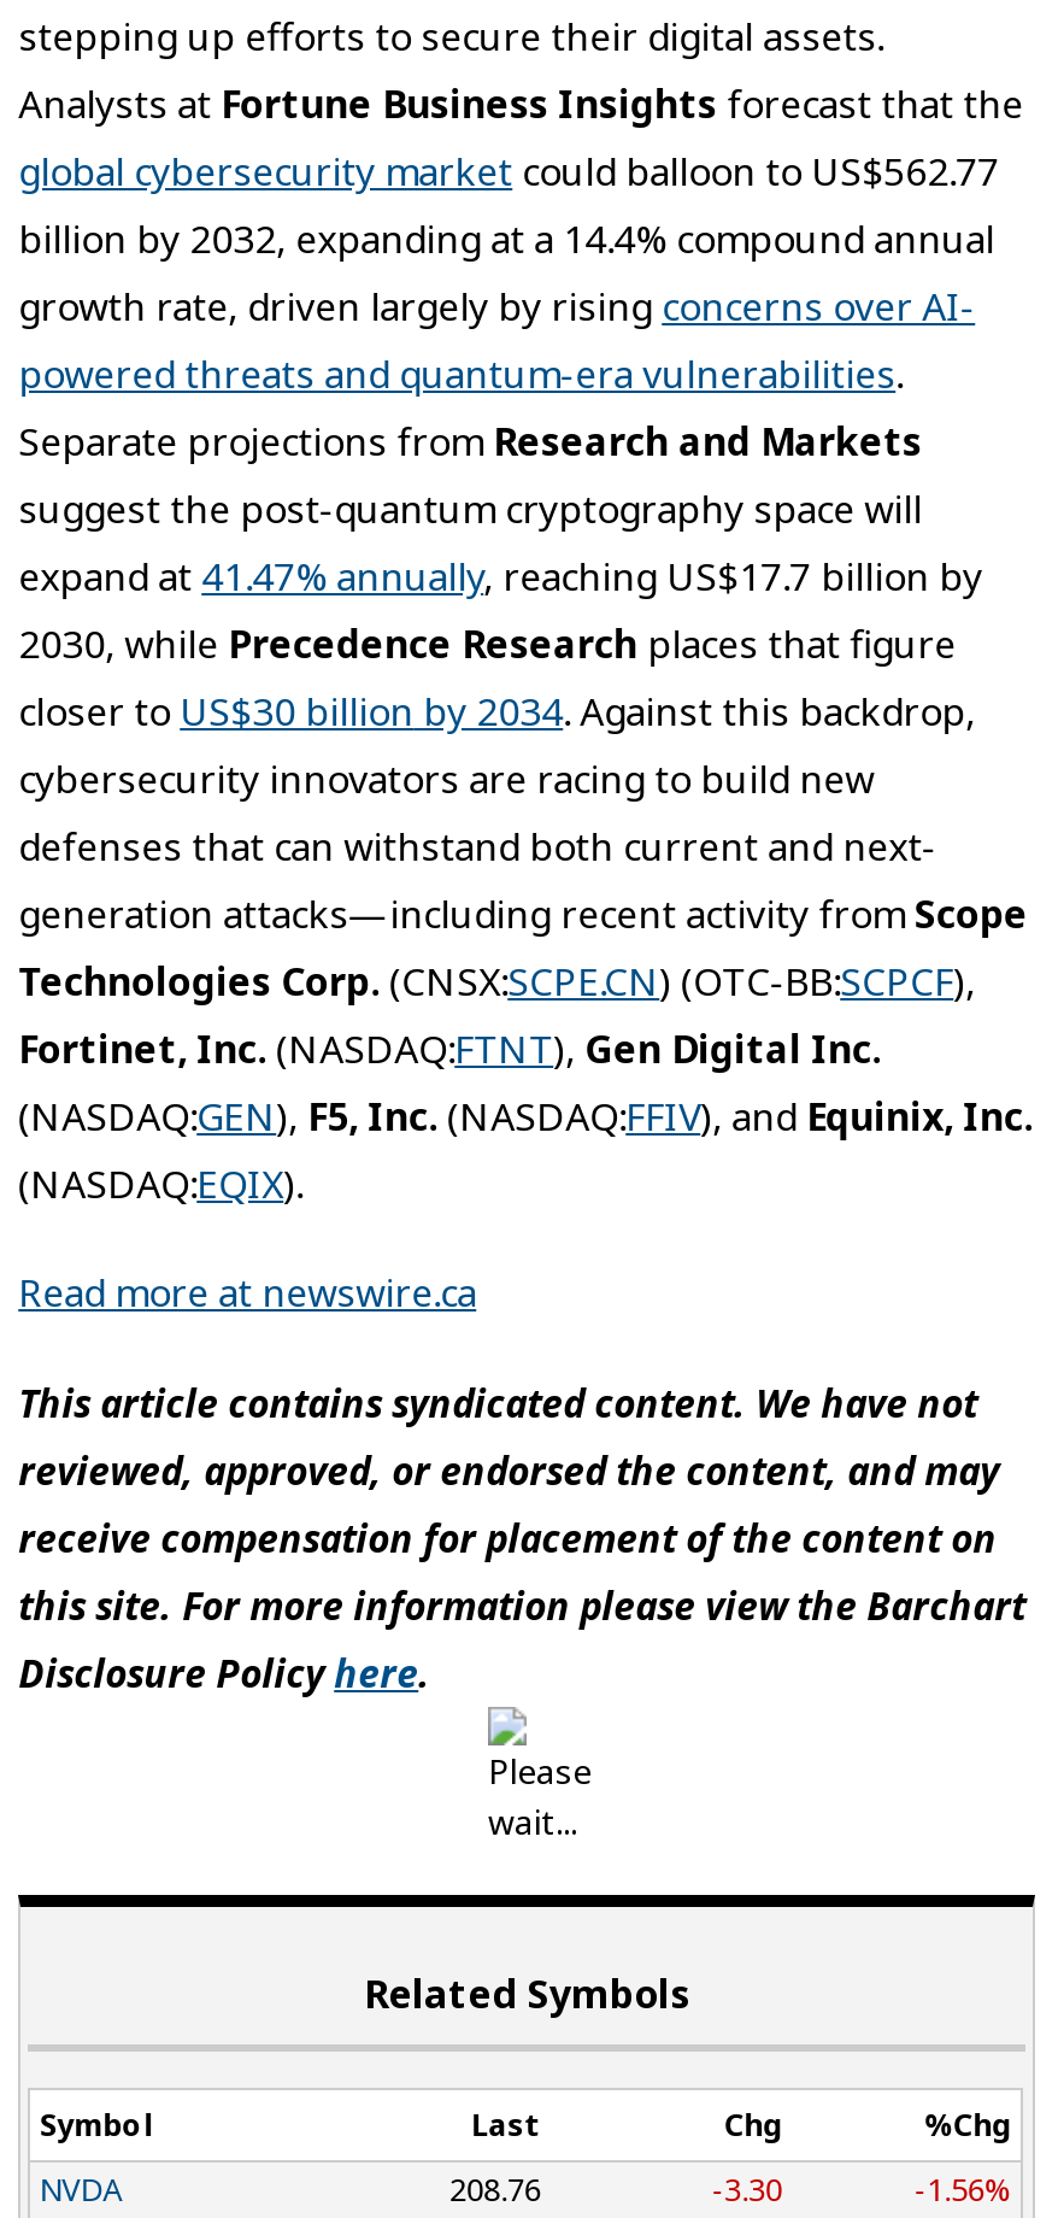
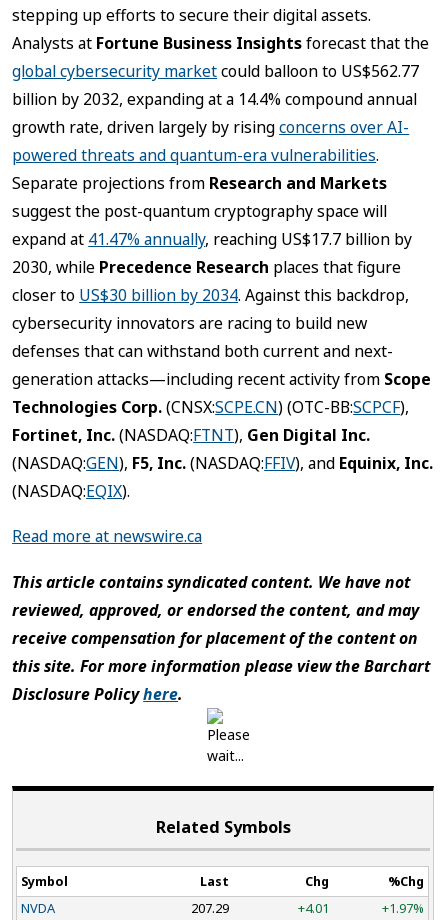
- 208.76
+ 207.29

- -3.30
+ +4.01

- -1.56%
+ +1.97%
